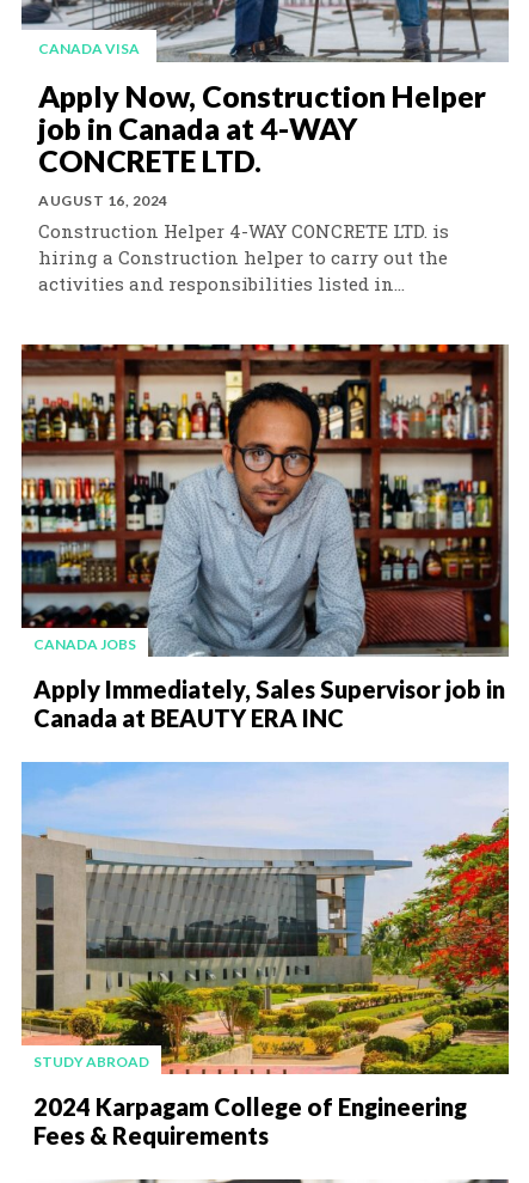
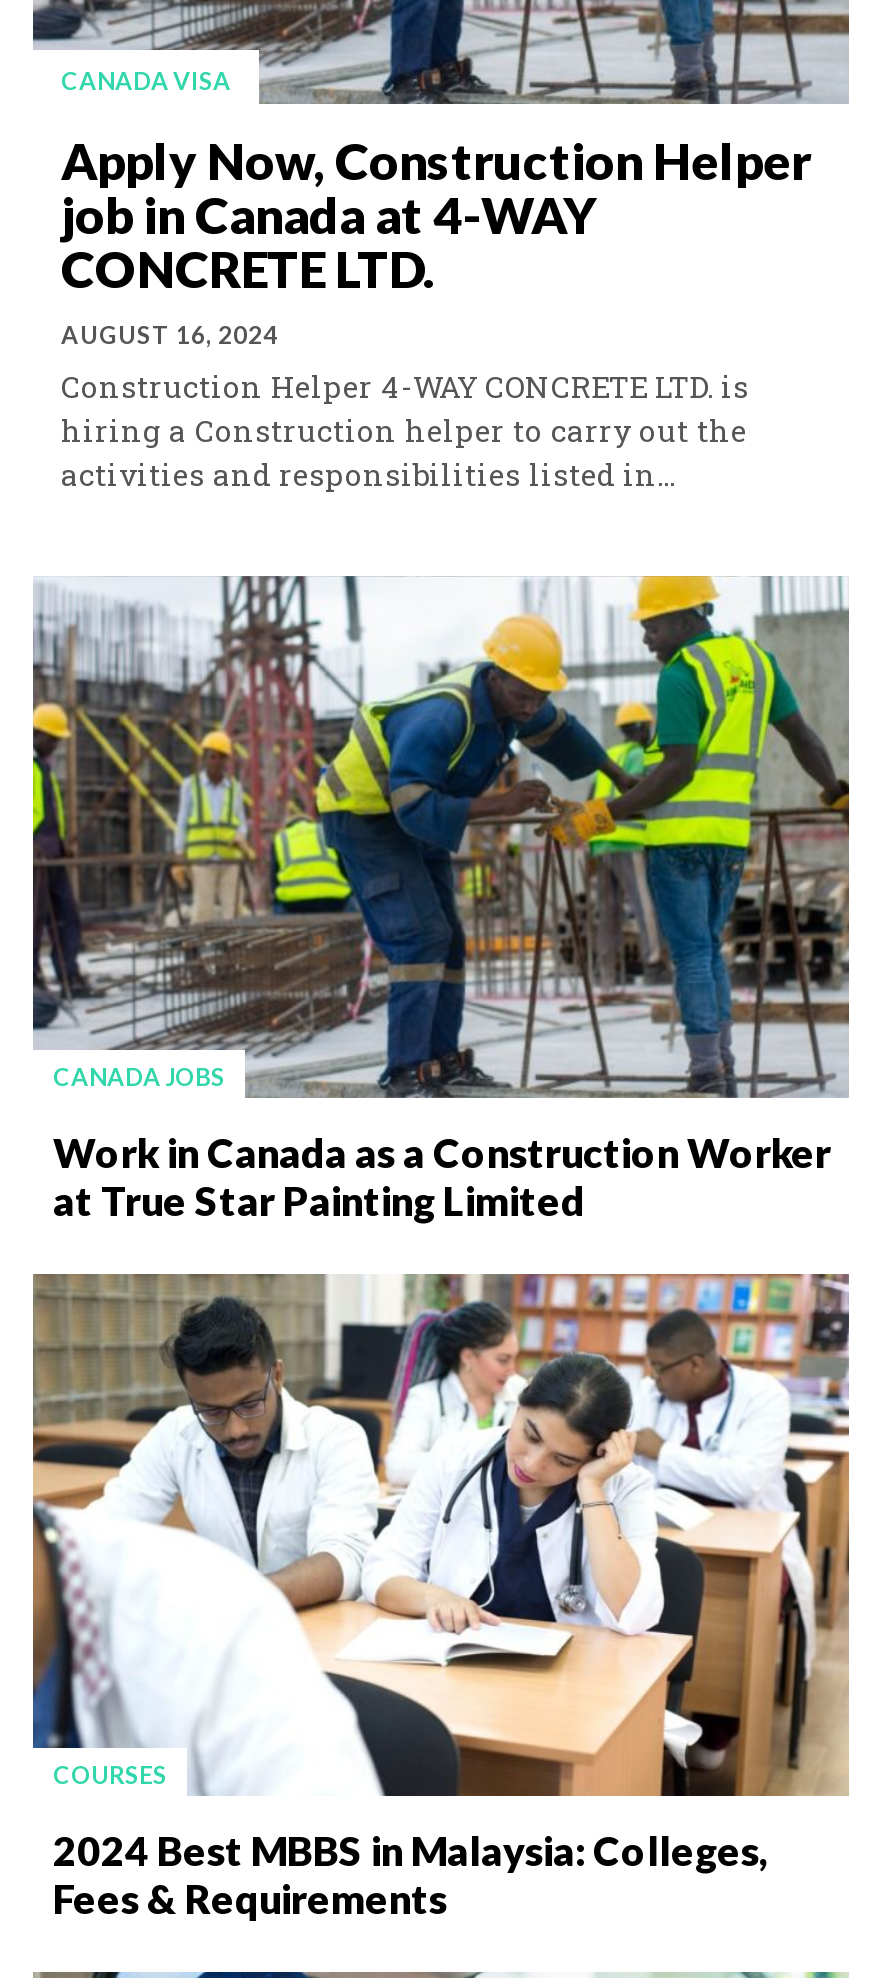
- [image]
- Apply Immediately, Sales Supervisor job in
- Canada at BEAUTY ERA INC
+ [image]
+ Work in Canada as a Construction Worker
+ at True Star Painting Limited

- [image]
- STUDY ABROAD
+ [image]
+ COURSES

- 2024 Karpagam College of Engineering
+ 2024 Best MBBS in Malaysia: Colleges,
